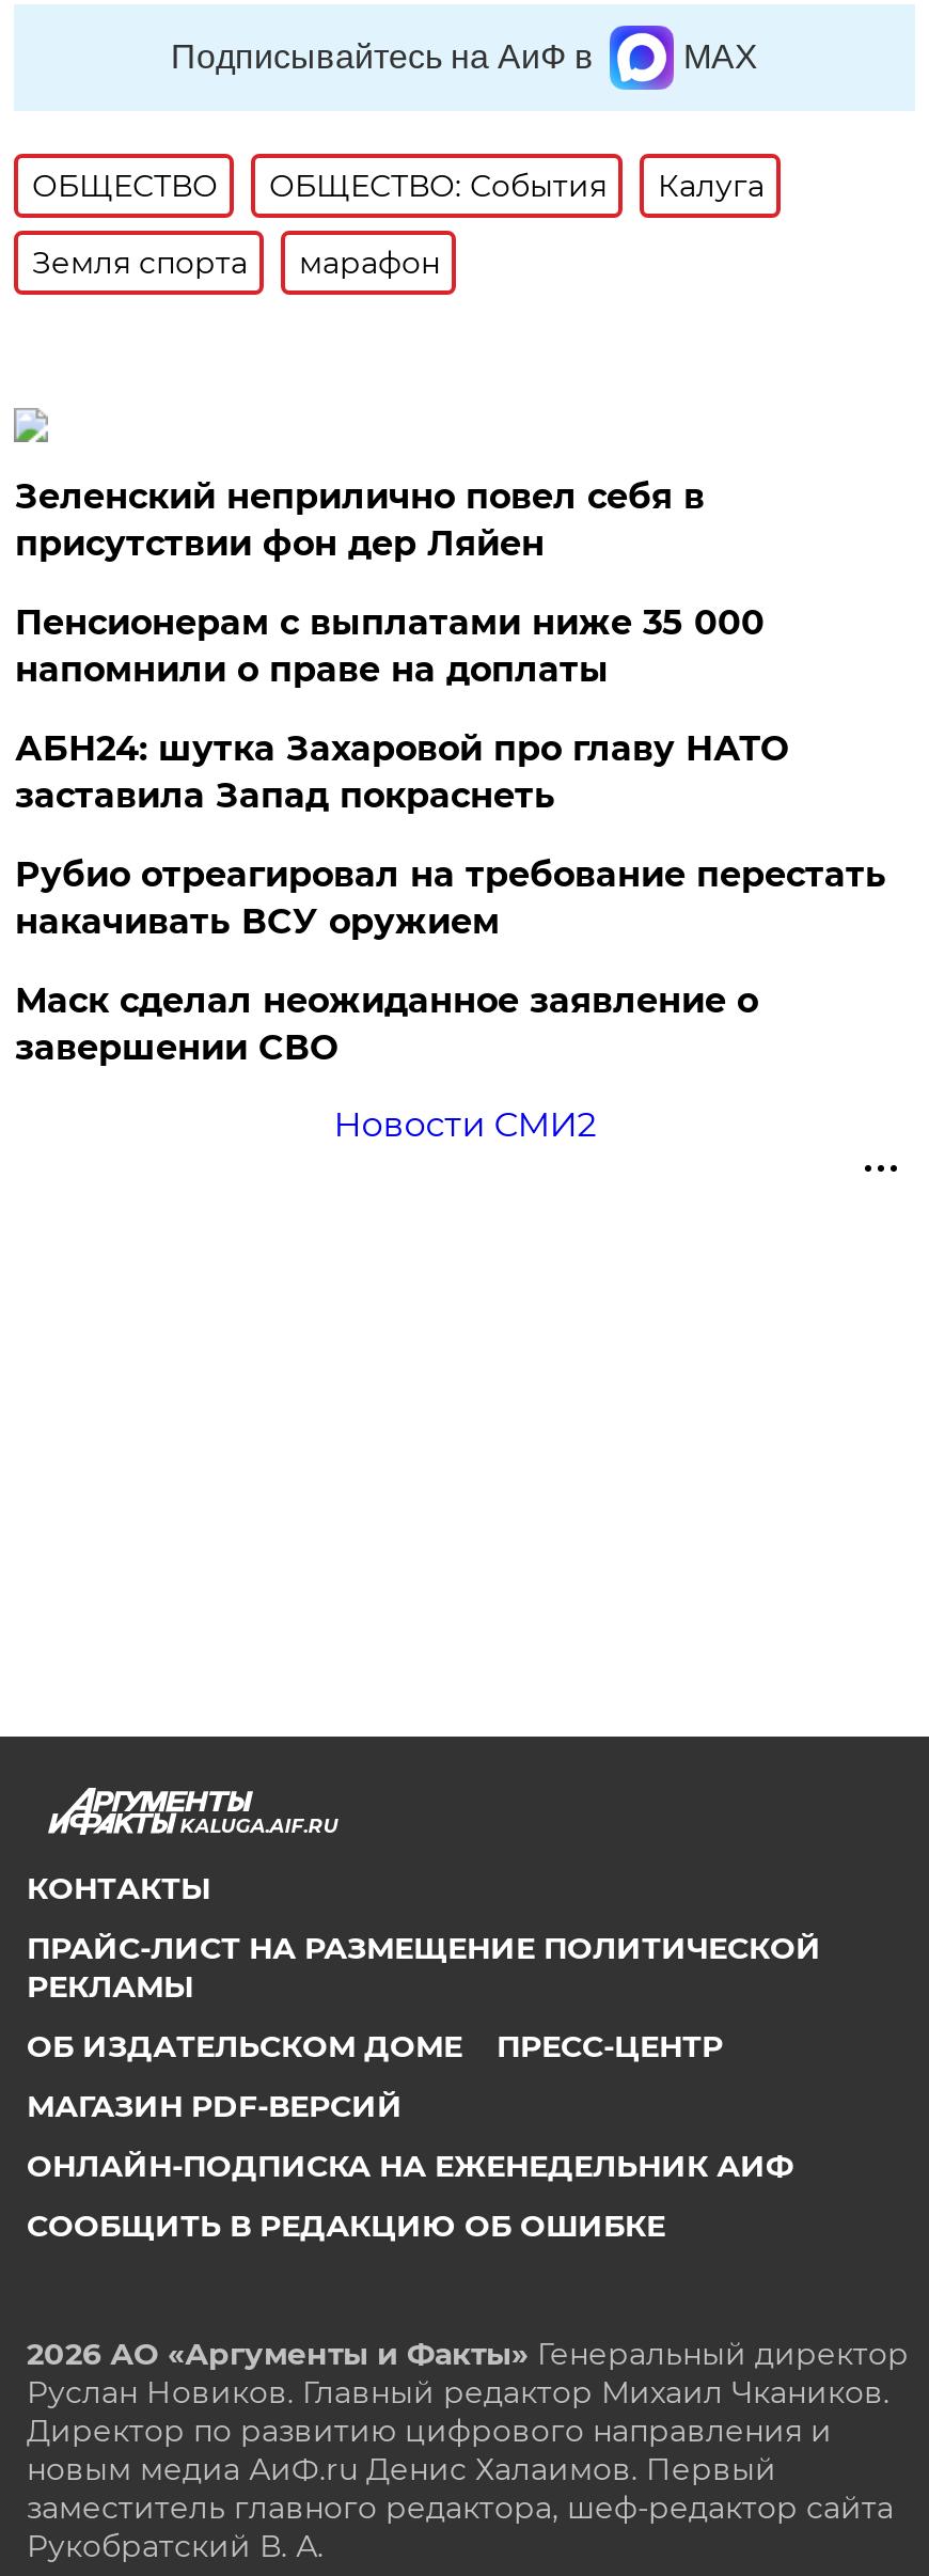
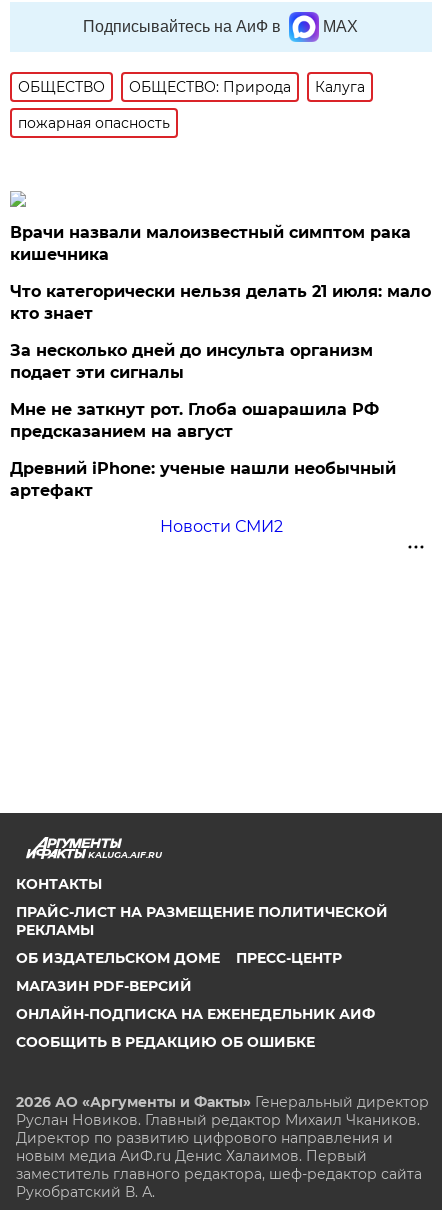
- ОБЩЕСТВО: События
+ ОБЩЕСТВО: Природа

- Земля спорта
- марафон
+ пожарная опасность

- Зеленский неприлично повел cебя в
- присутствии фон дер Ляйен
+ Врачи назвали малоизвестный симптом рака
+ кишечника

- Пенсионерам с выплатами ниже 35 000
- напомнили о праве на доплаты
+ Что категорически нельзя делать 21 июля: мало
+ кто знает

- АБН24: шутка Захаровой про главу НАТО
- заставила Запад покраснеть
+ За несколько дней до инсульта организм
+ подает эти сигналы

- Рубио отреагировал на требование перестать
- накачивать ВСУ оружием
+ Мне не заткнут рот. Глоба ошарашила РФ
+ предсказанием на август

- Маск сделал неожиданное заявление о
- завершении СВО
+ Древний iPhone: ученые нашли необычный
+ артефакт
